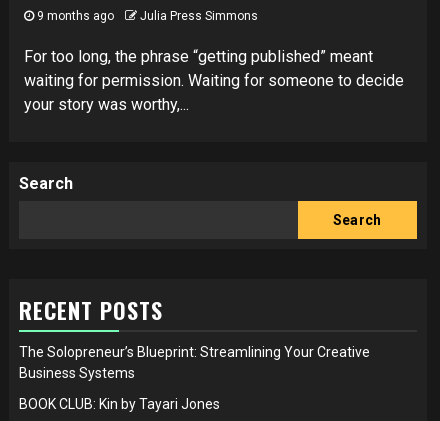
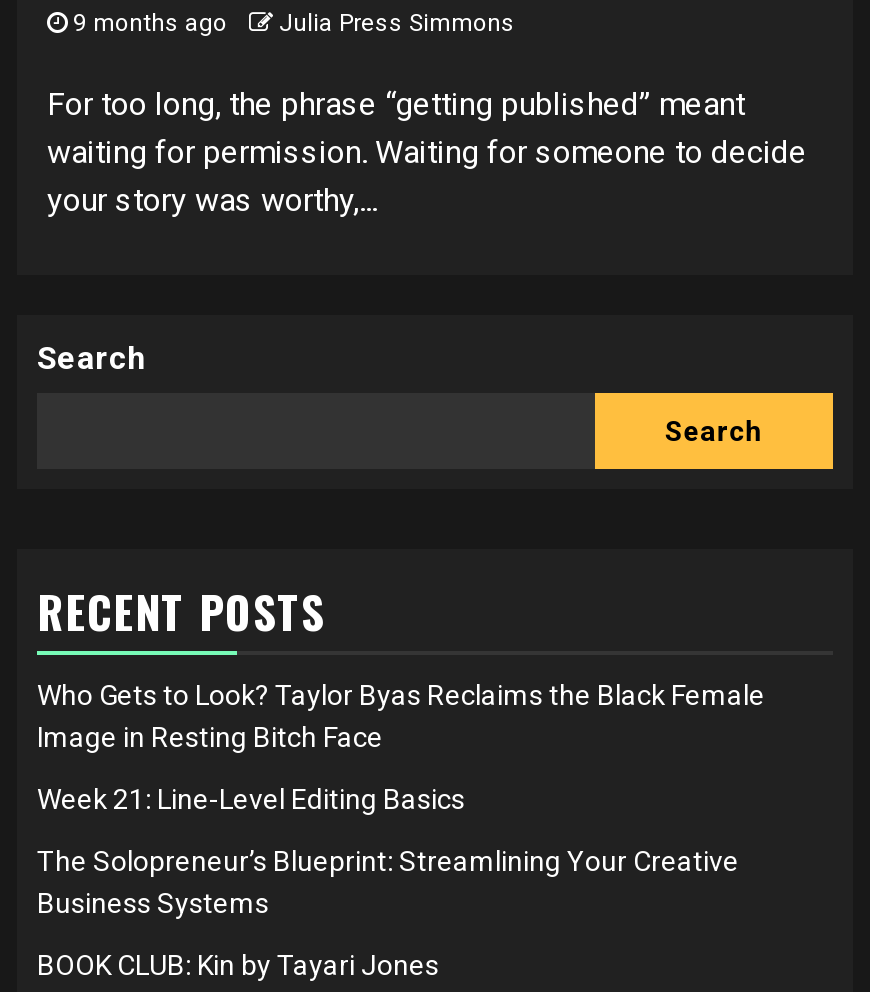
+ Who Gets to Look? Taylor Byas Reclaims the Black Female
+ Image in Resting Bitch Face
+ Week 21: Line-Level Editing Basics
